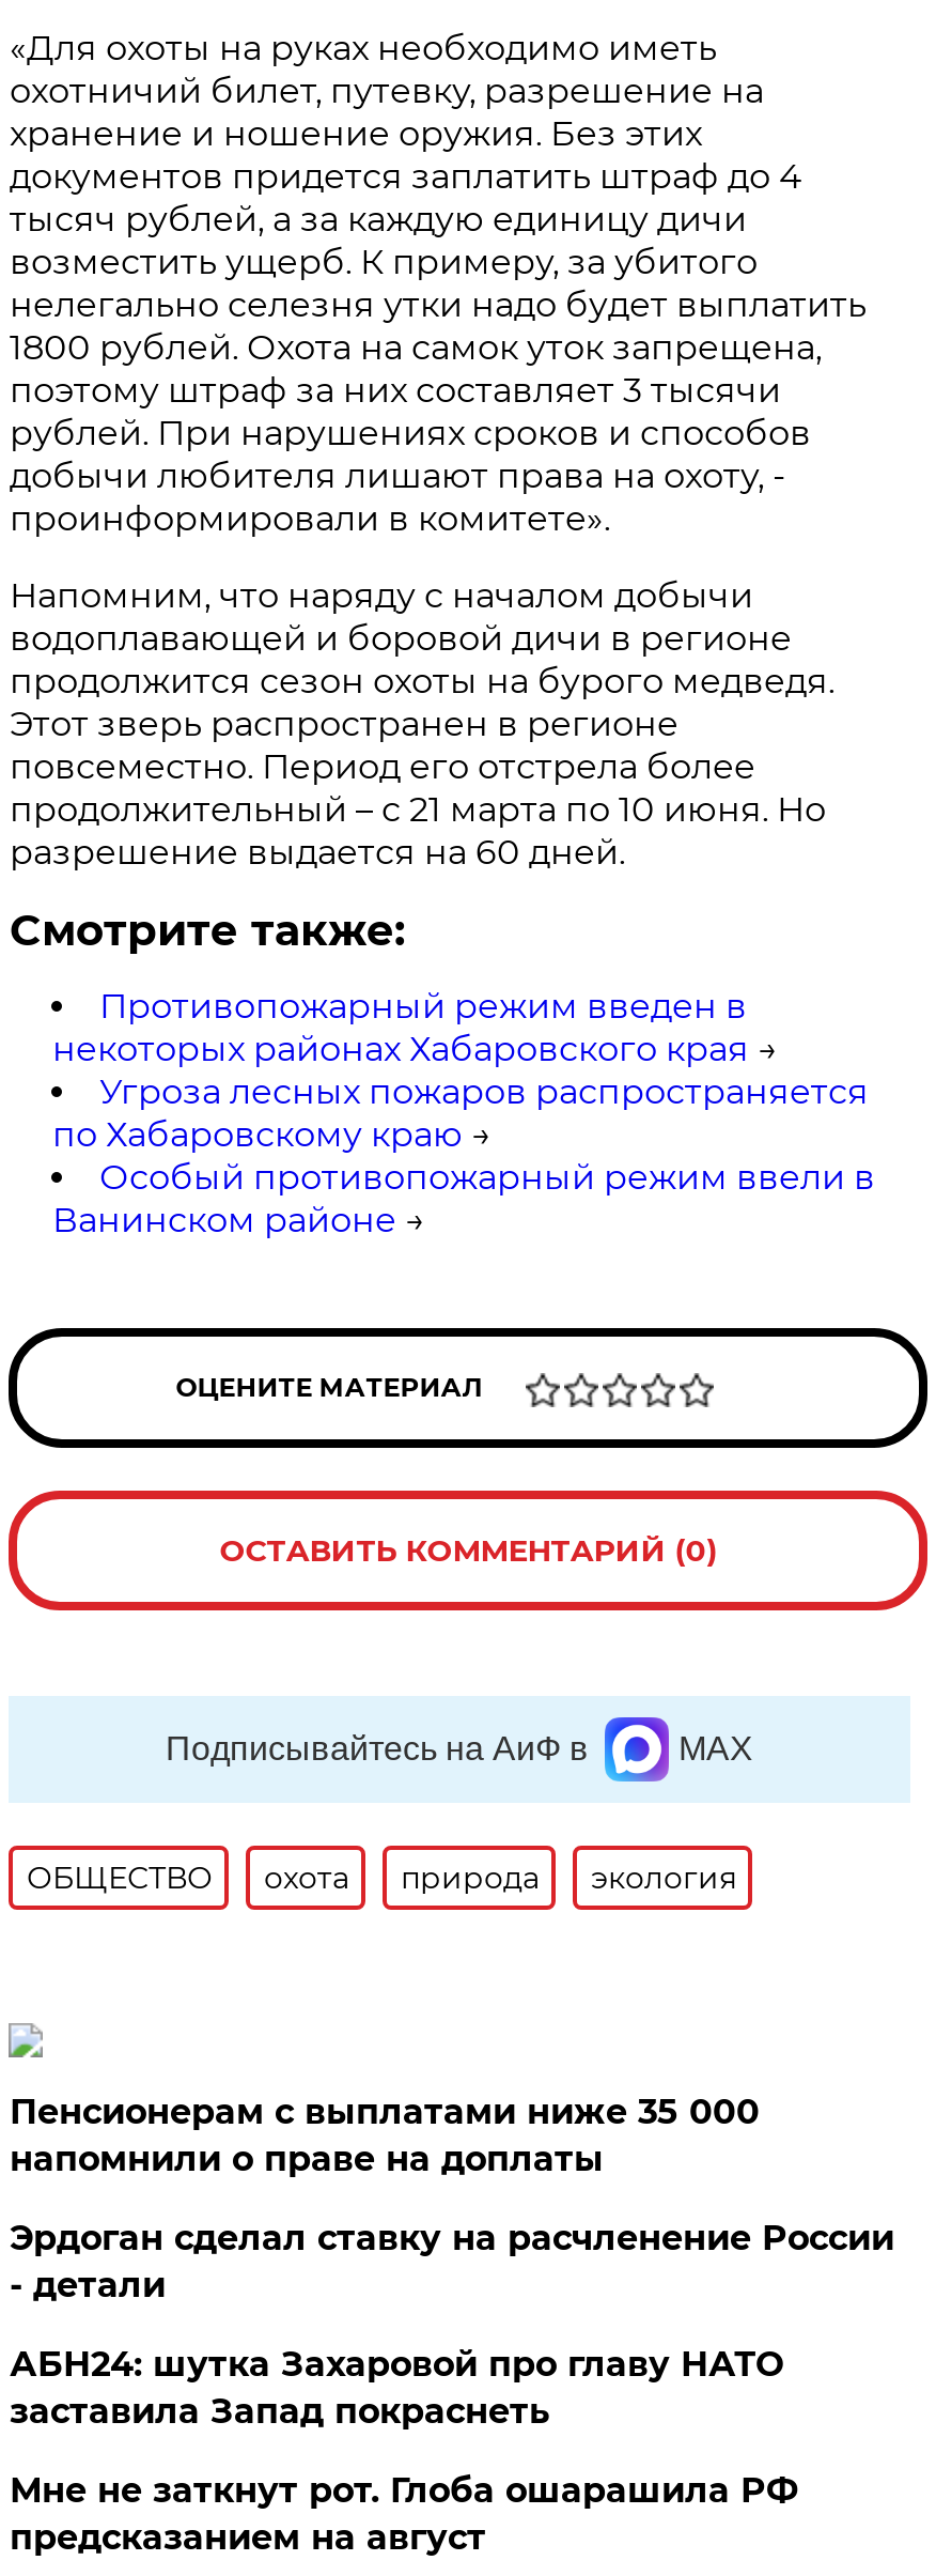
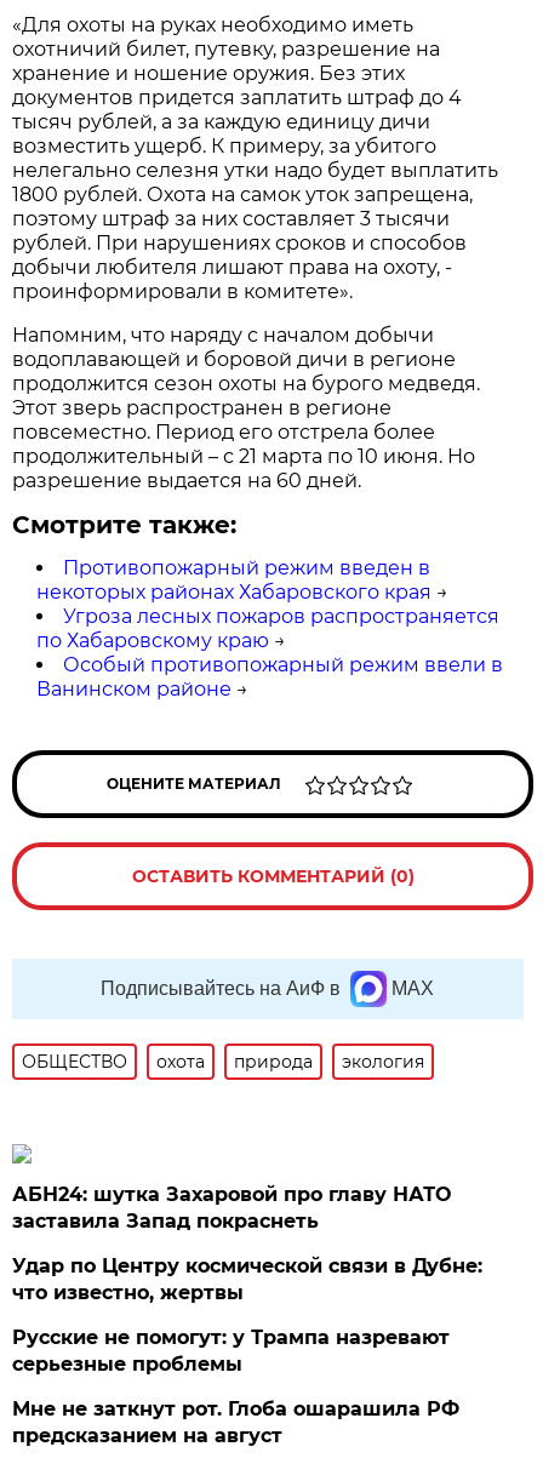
- Пенсионерам с выплатами ниже 35 000
- напомнили о праве на доплаты
- Эрдоган сделал ставку на расчленение России
- - детали

moved up: АБН24: шутка Захаровой про главу НАТО | заставила Запад покраснеть

+ Удар по Центру космической связи в Дубне:
+ что известно, жертвы
+ Русские не помогут: у Трампа назревают
+ серьезные проблемы
